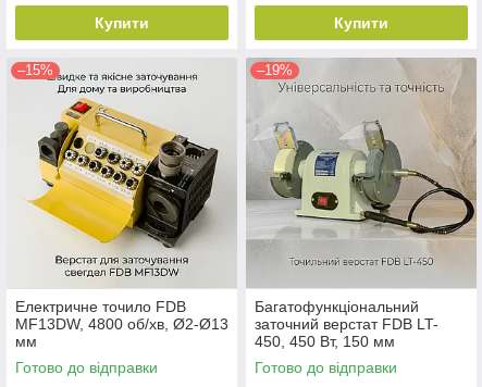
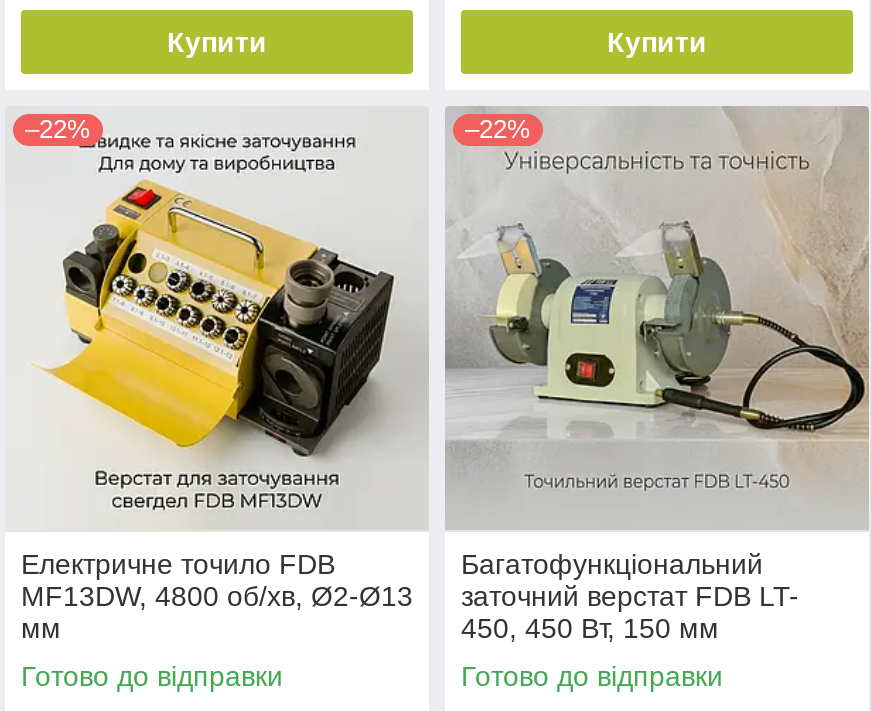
- –15%
+ –22%

- –19%
+ –22%
